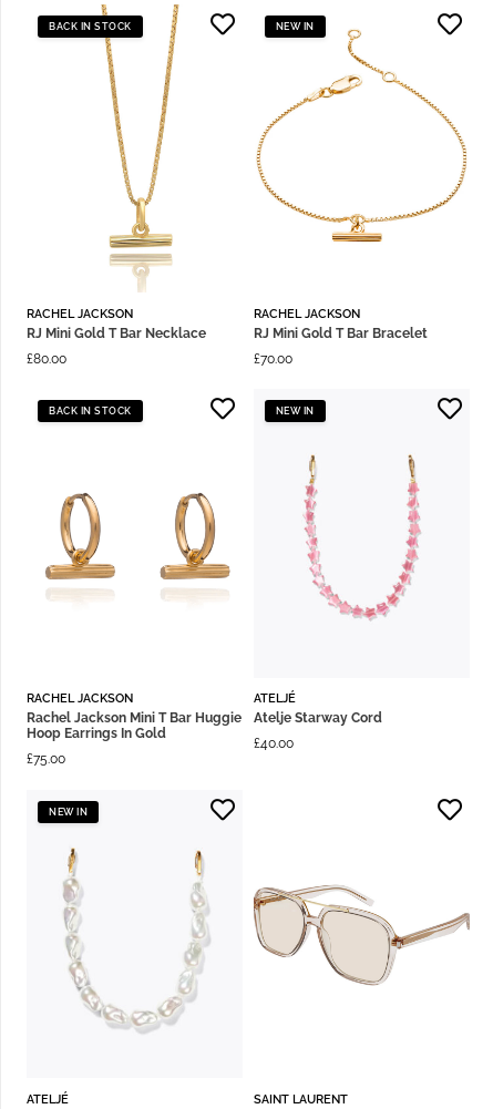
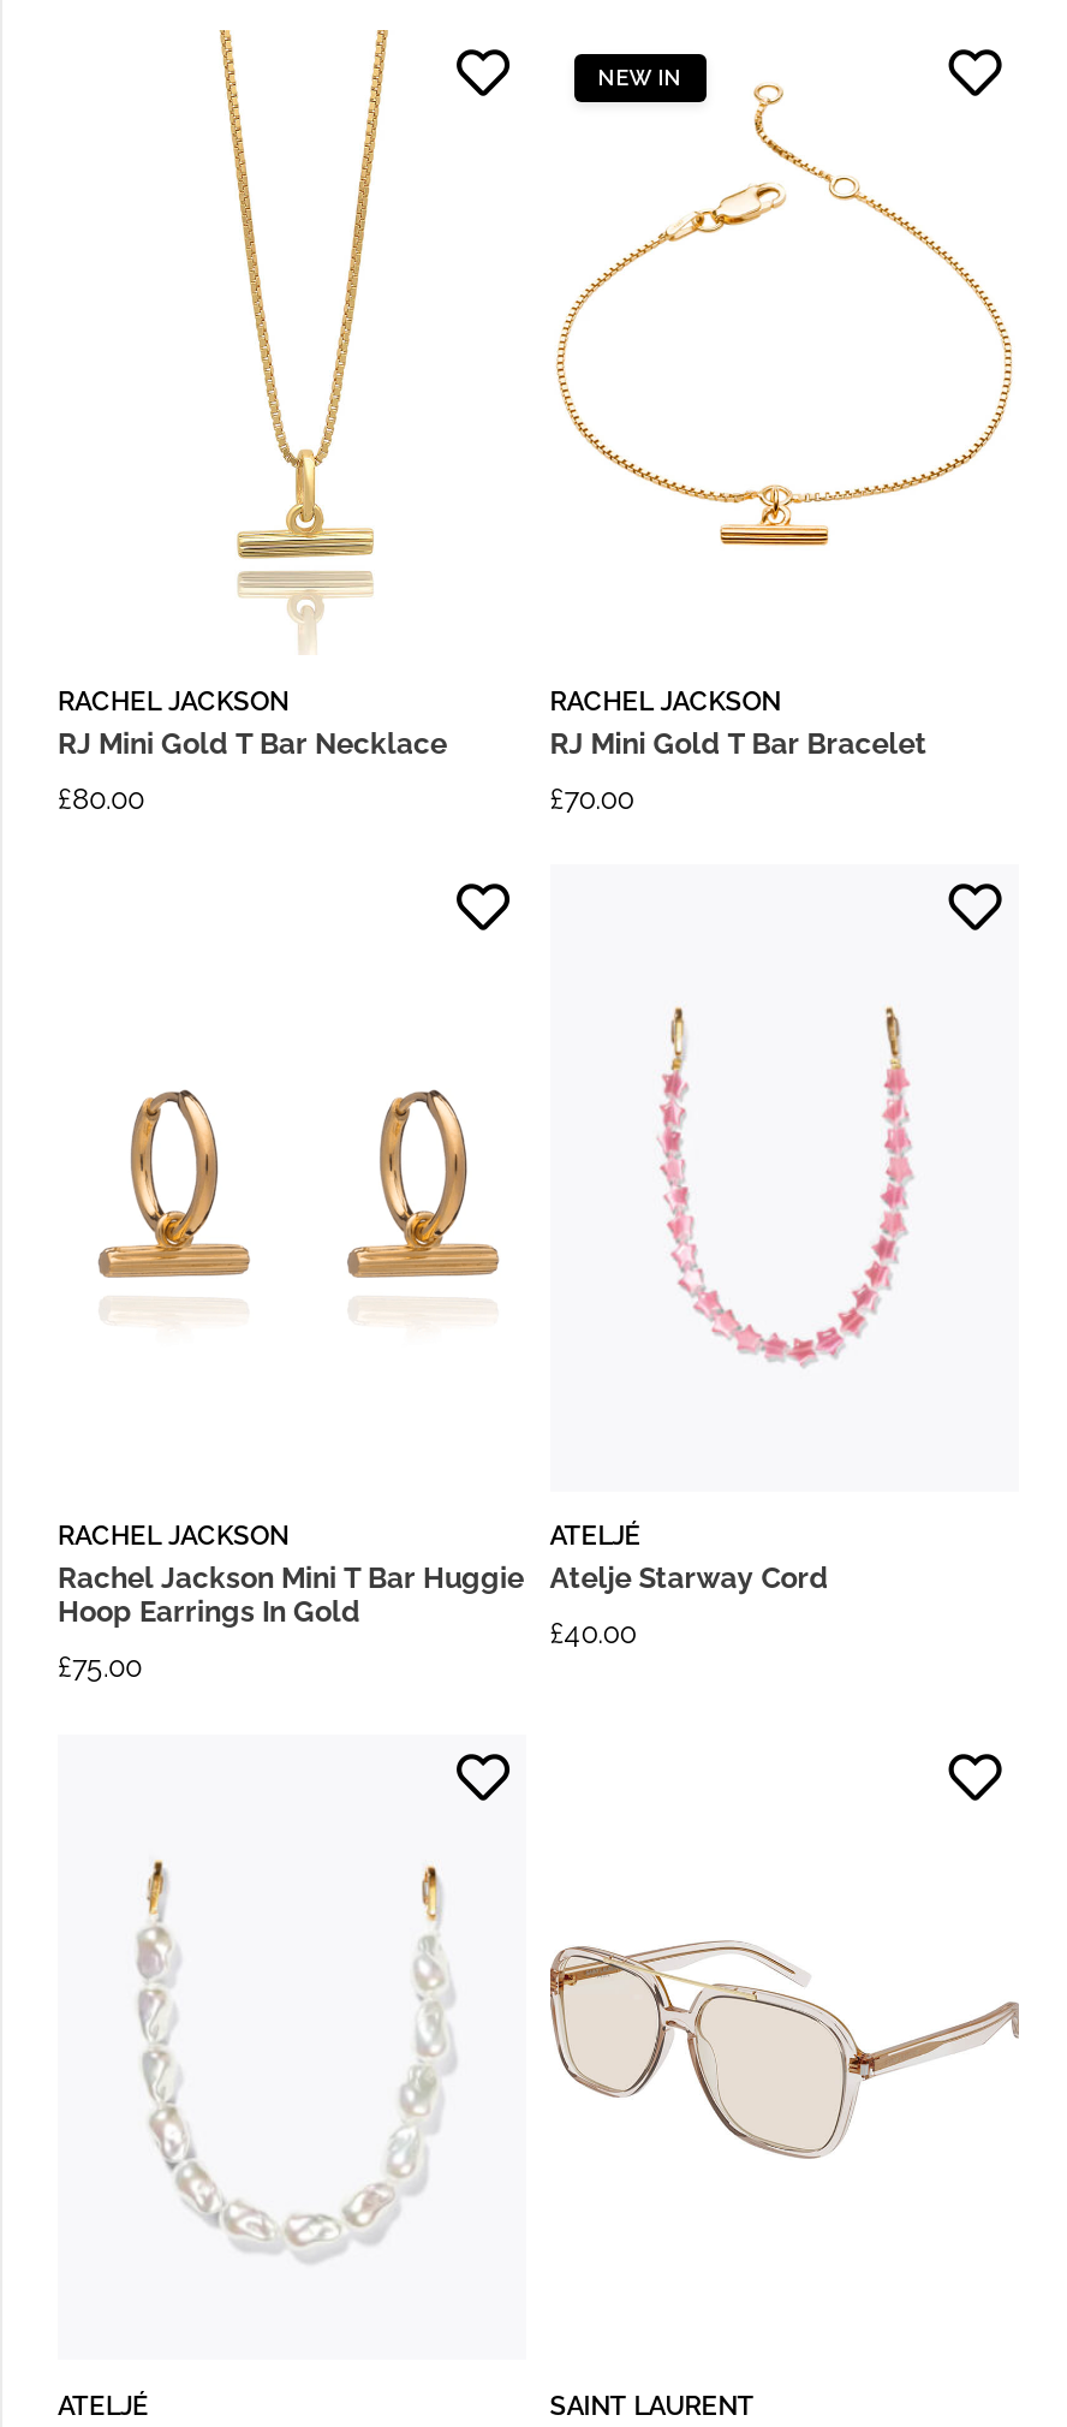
- BACK IN STOCK

- BACK IN STOCK

- NEW IN

- NEW IN
